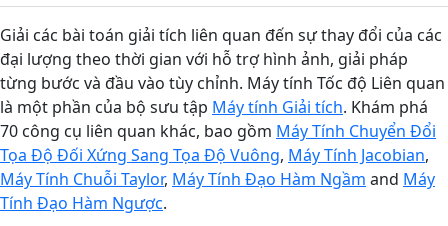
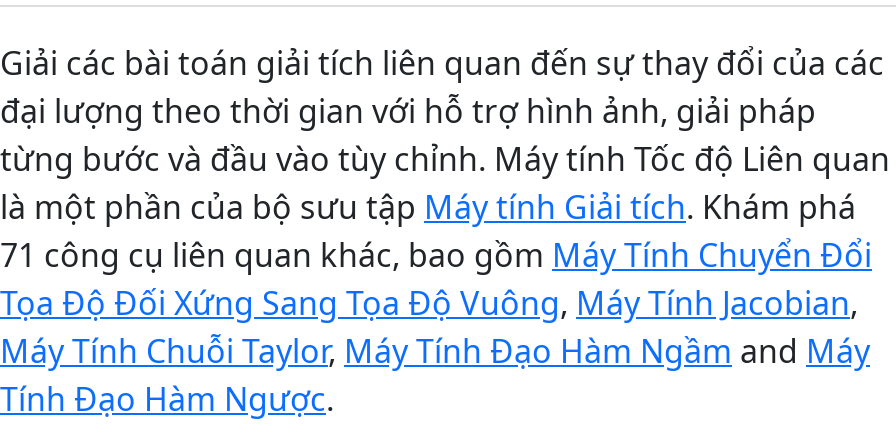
- 70 công cụ liên quan khác, bao gồm Máy Tính Chuyển Đổi
+ 71 công cụ liên quan khác, bao gồm Máy Tính Chuyển Đổi
